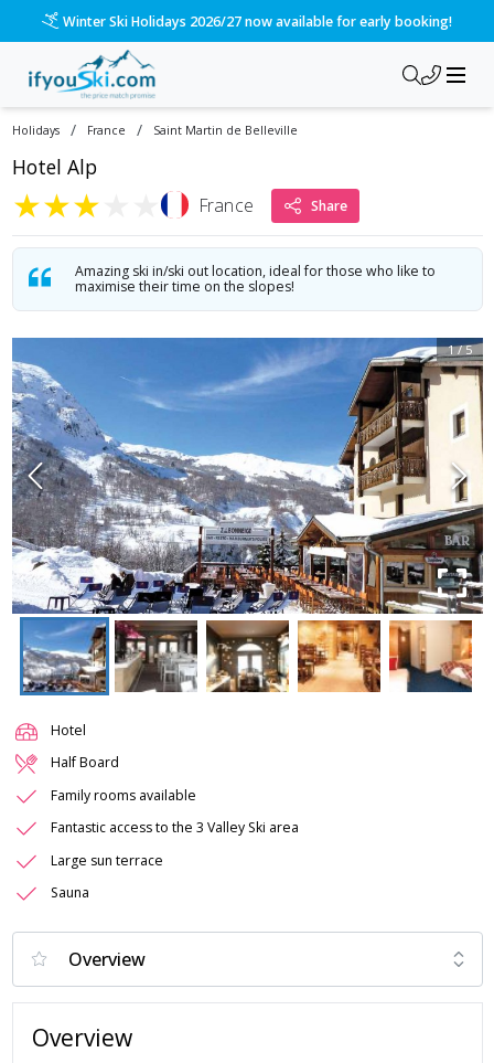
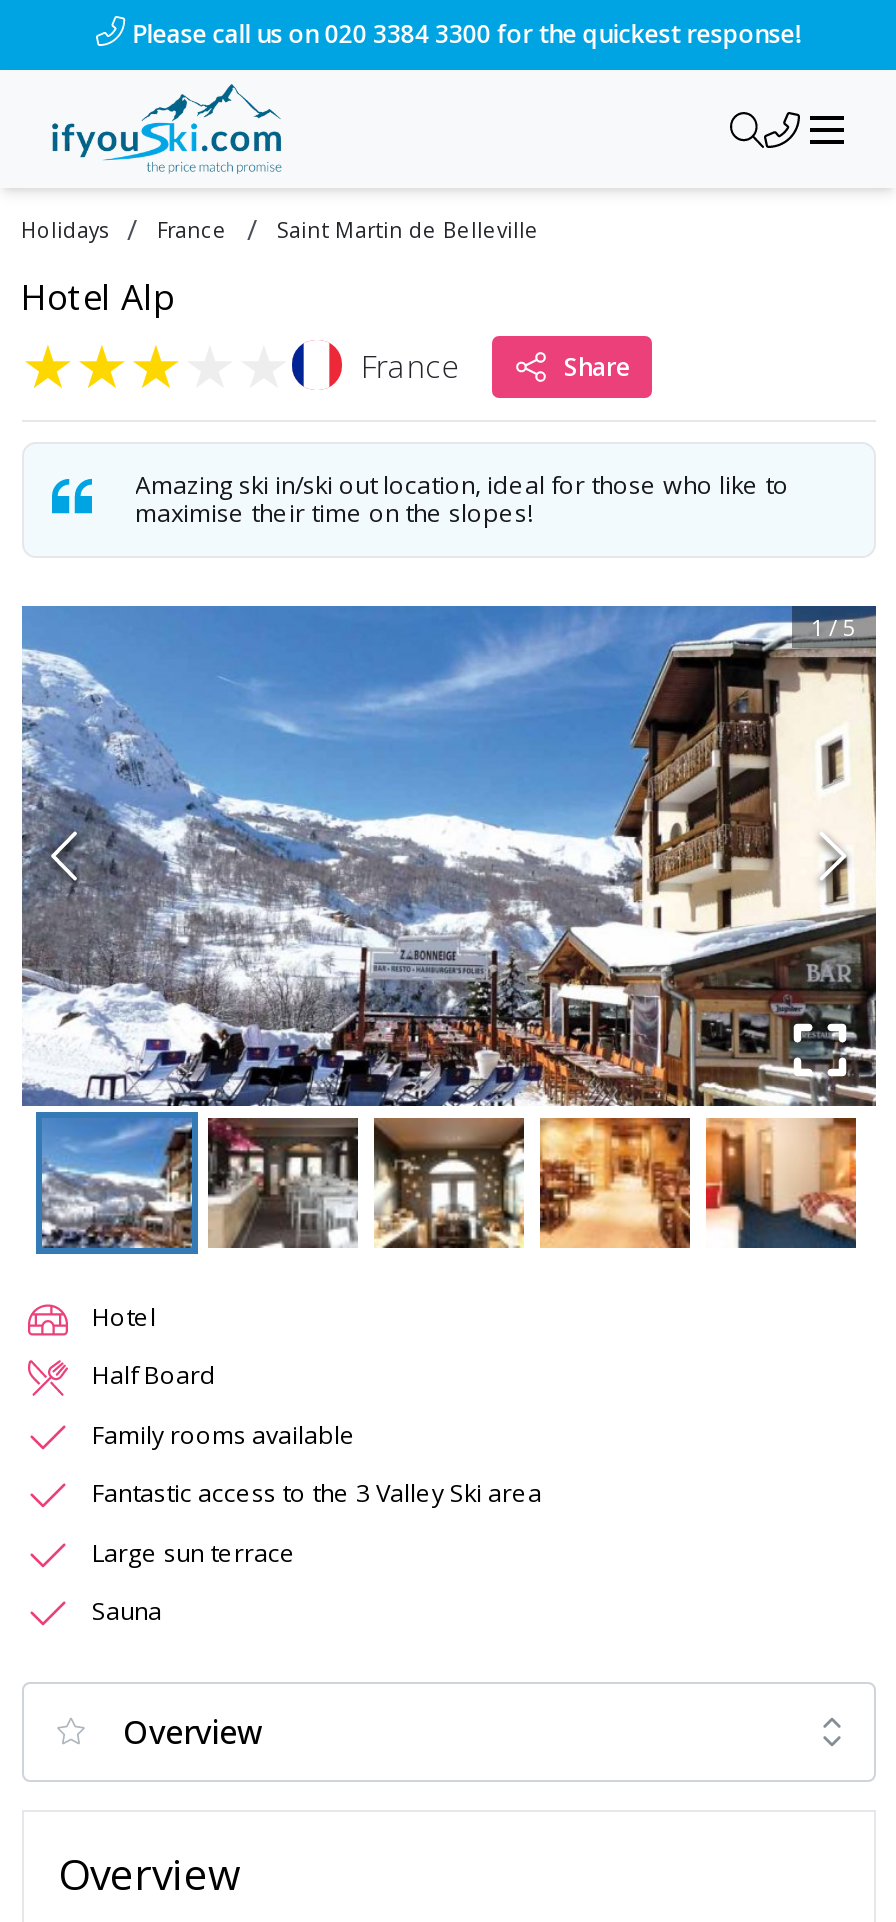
- Winter Ski Holidays 2026/27 now available for early booking!
+ Please call us on 020 3384 3300 for the quickest response!
